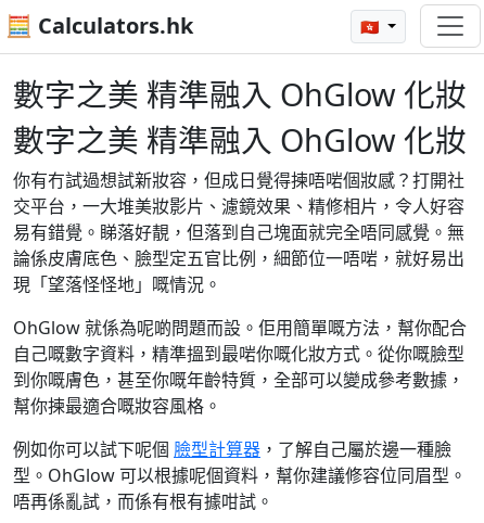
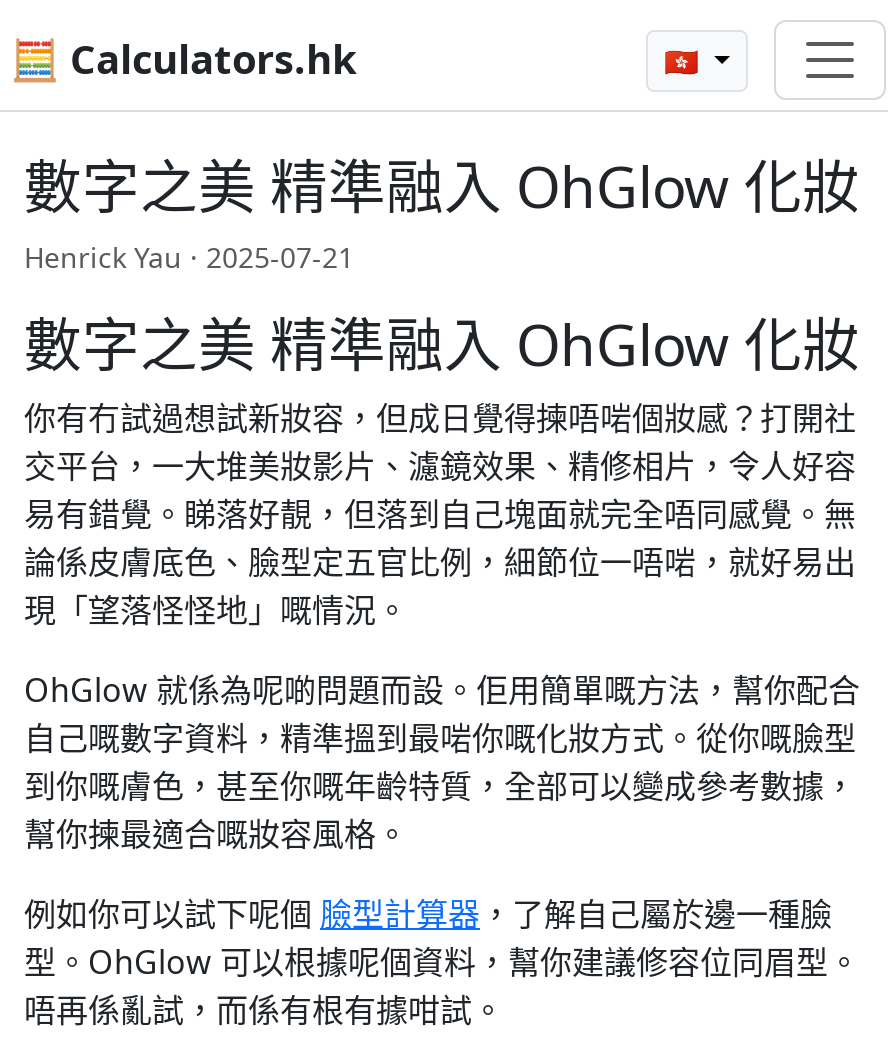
+ Henrick Yau · 2025-07-21
